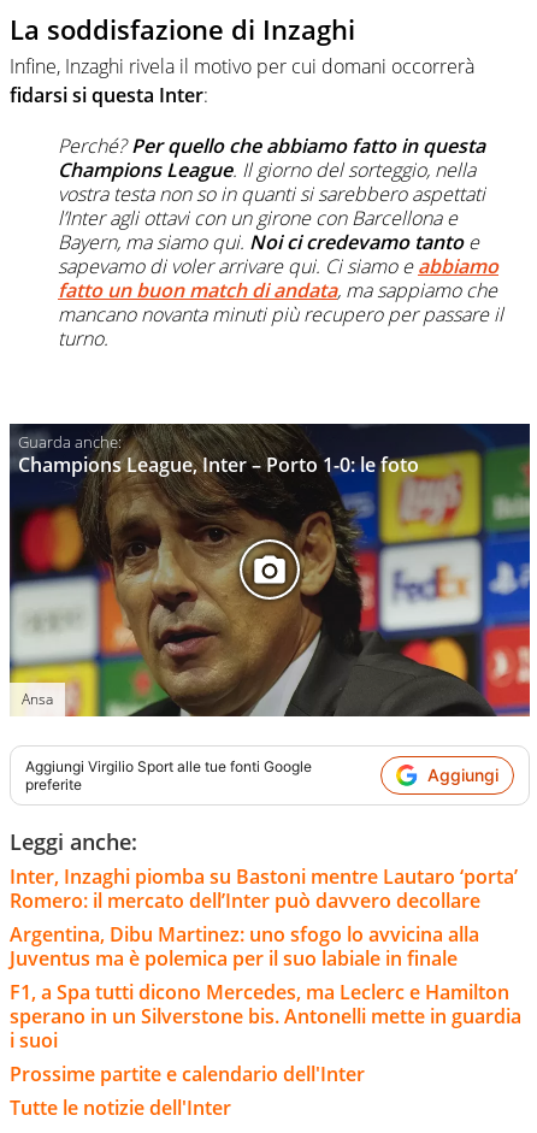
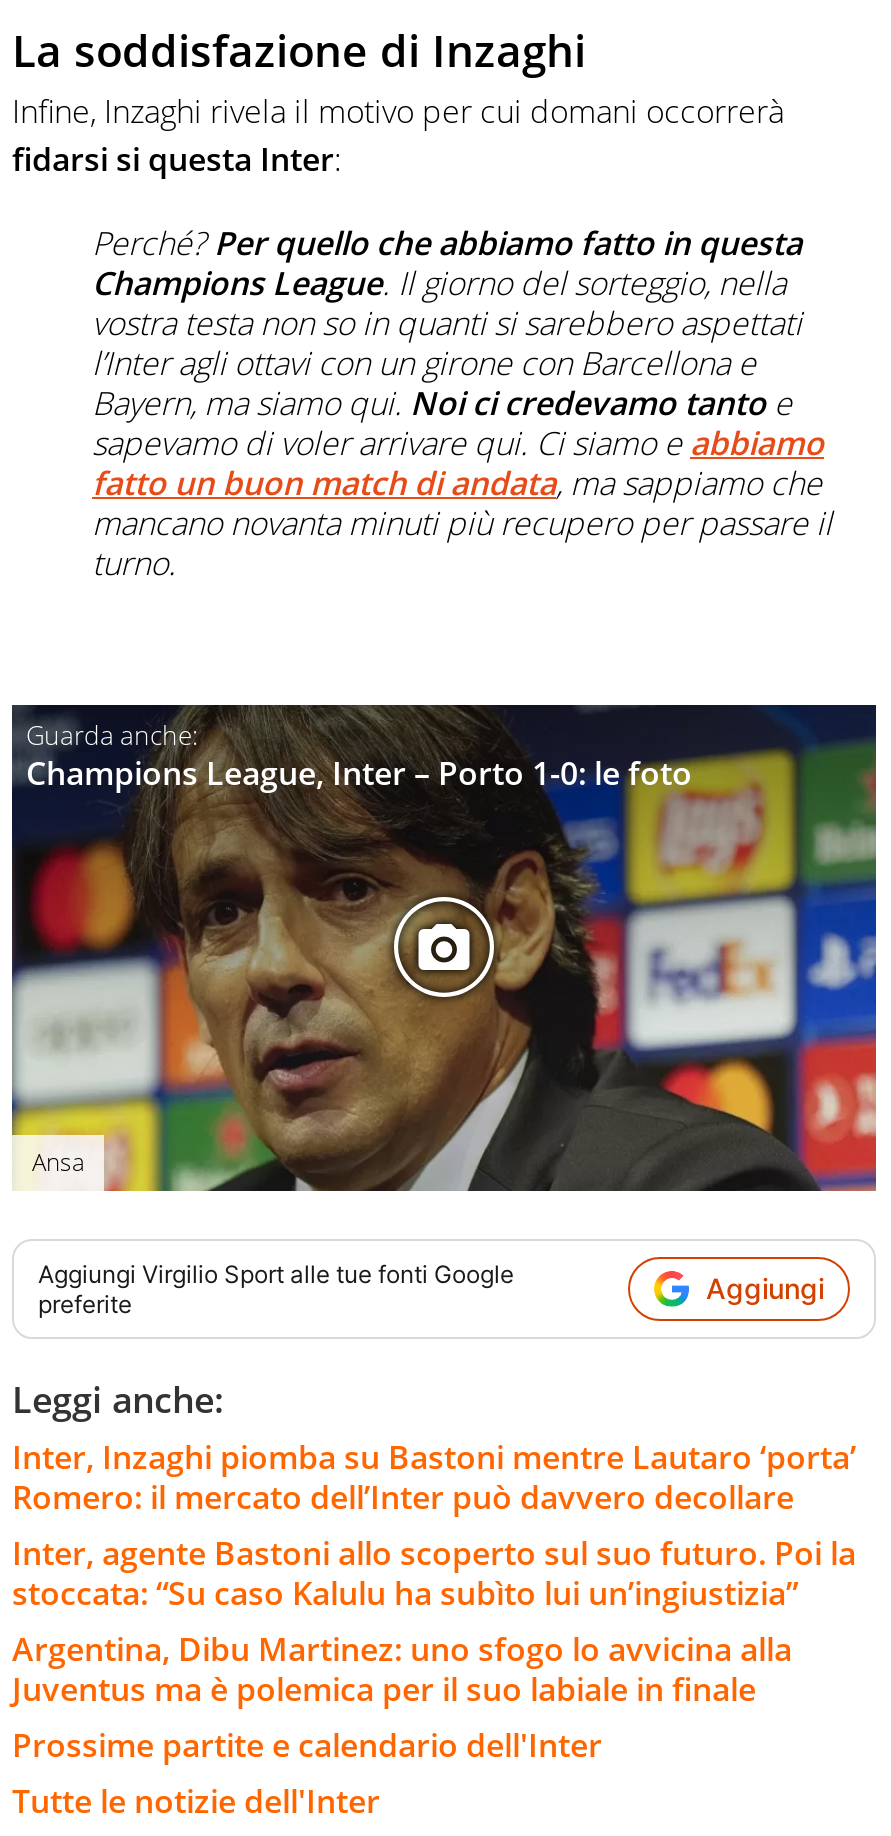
+ Inter, agente Bastoni allo scoperto sul suo futuro. Poi la
+ stoccata: “Su caso Kalulu ha subìto lui un’ingiustizia”

moved down: Argentina, Dibu Martinez: uno sfogo lo avvicina alla | Juventus ma è polemica per il suo labiale in finale

- F1, a Spa tutti dicono Mercedes, ma Leclerc e Hamilton
- sperano in un Silverstone bis. Antonelli mette in guardia
- i suoi
